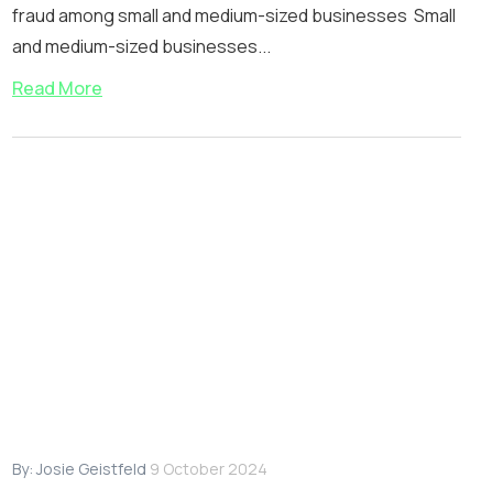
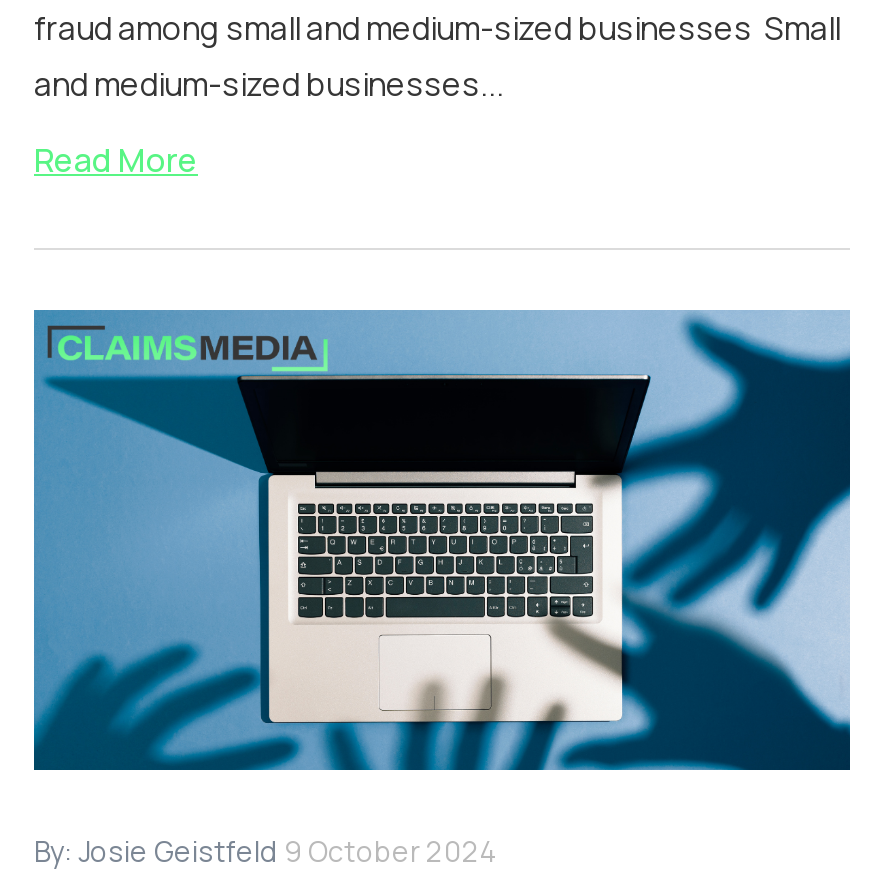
+ [image]
